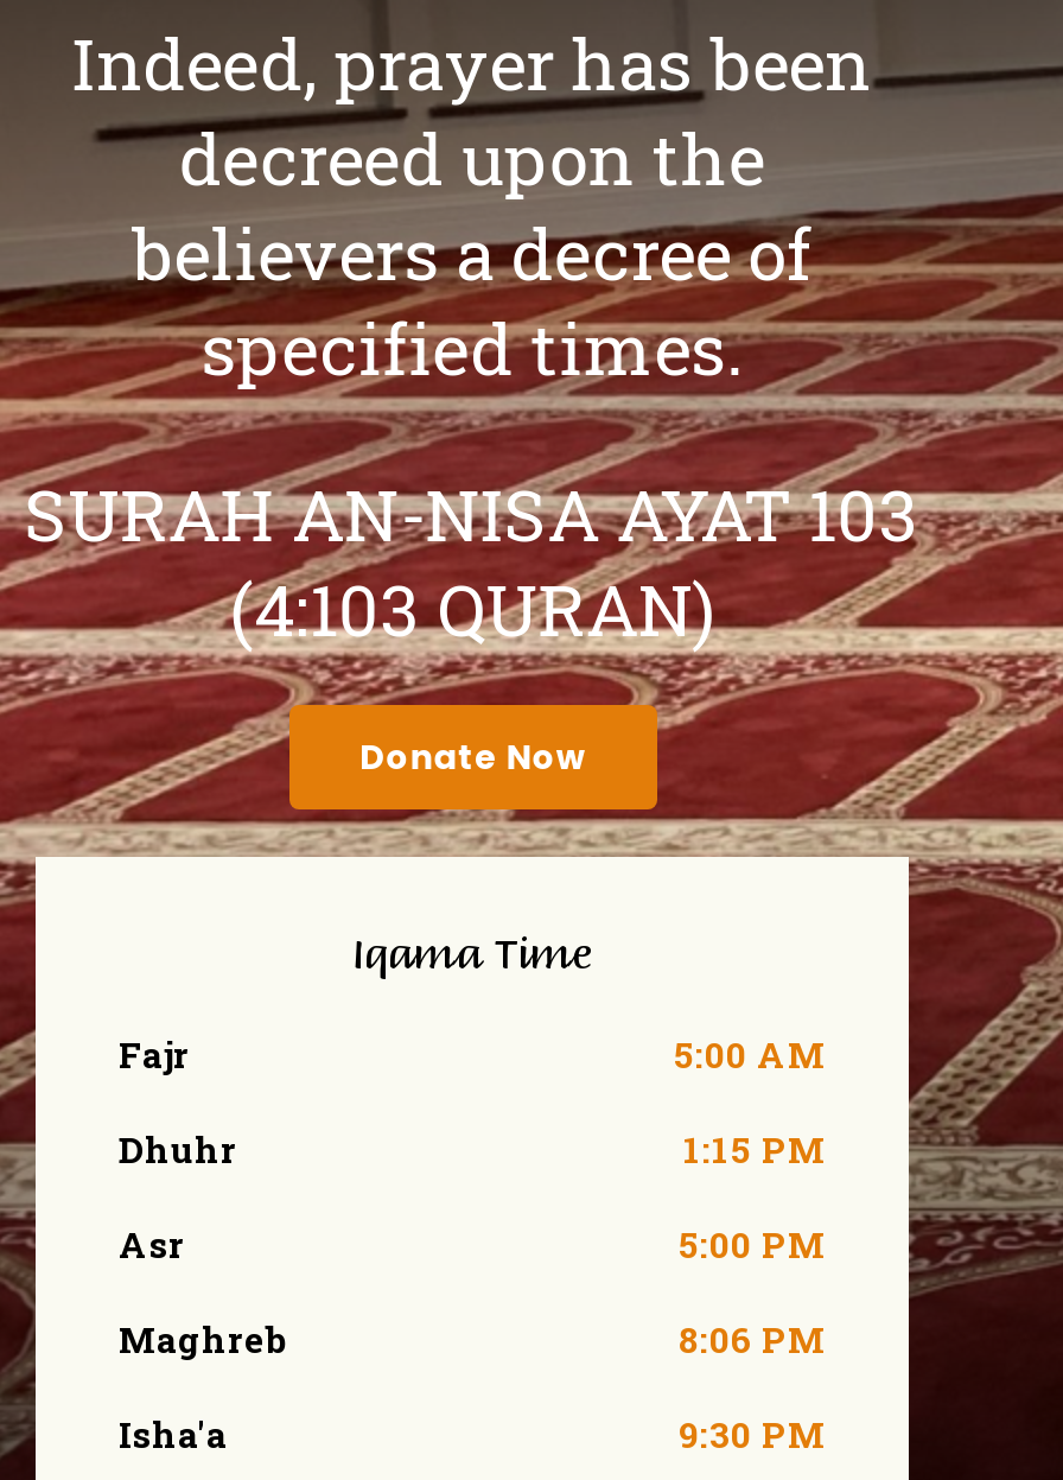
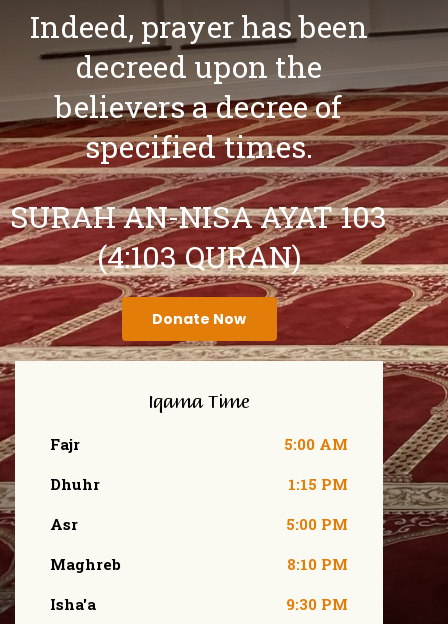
- 8:06 PM
+ 8:10 PM
